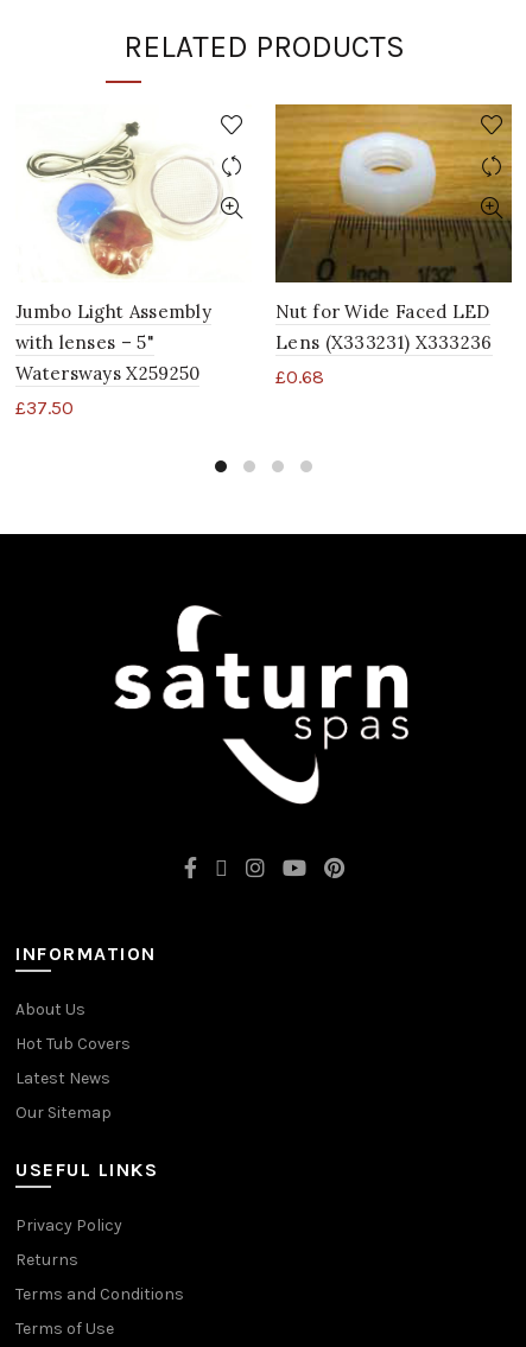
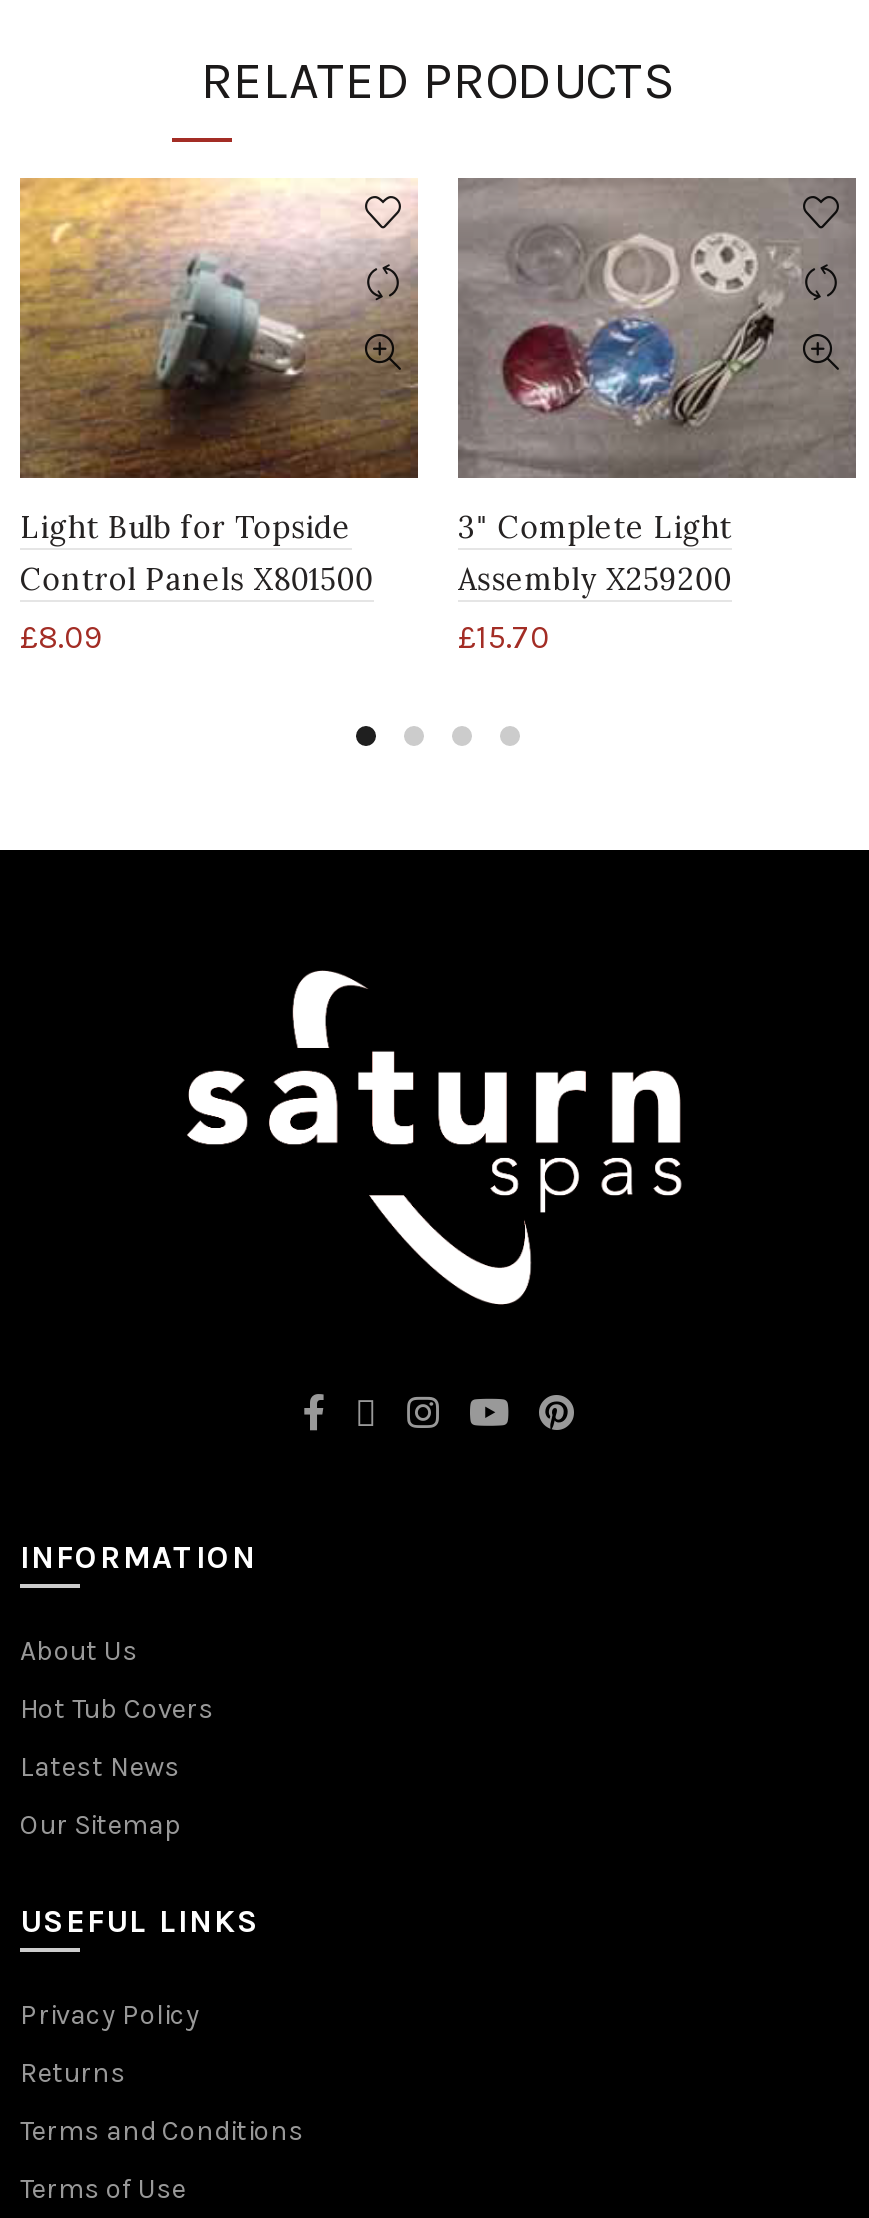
- [image]
- Nut for Wide Faced LED
- Lens (X333231) X333236
+ [image]
+ 3" Complete Light
+ Assembly X259200

- [image]
- Jumbo Light Assembly
- with lenses – 5"
- Watersways X259250
+ [image]
+ Light Bulb for Topside
+ Control Panels X801500

- £0.68
+ £15.70

- £37.50
+ £8.09
